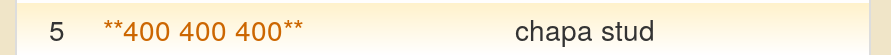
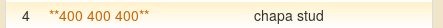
- 5 **400 400 400**
+ 4 **400 400 400**
